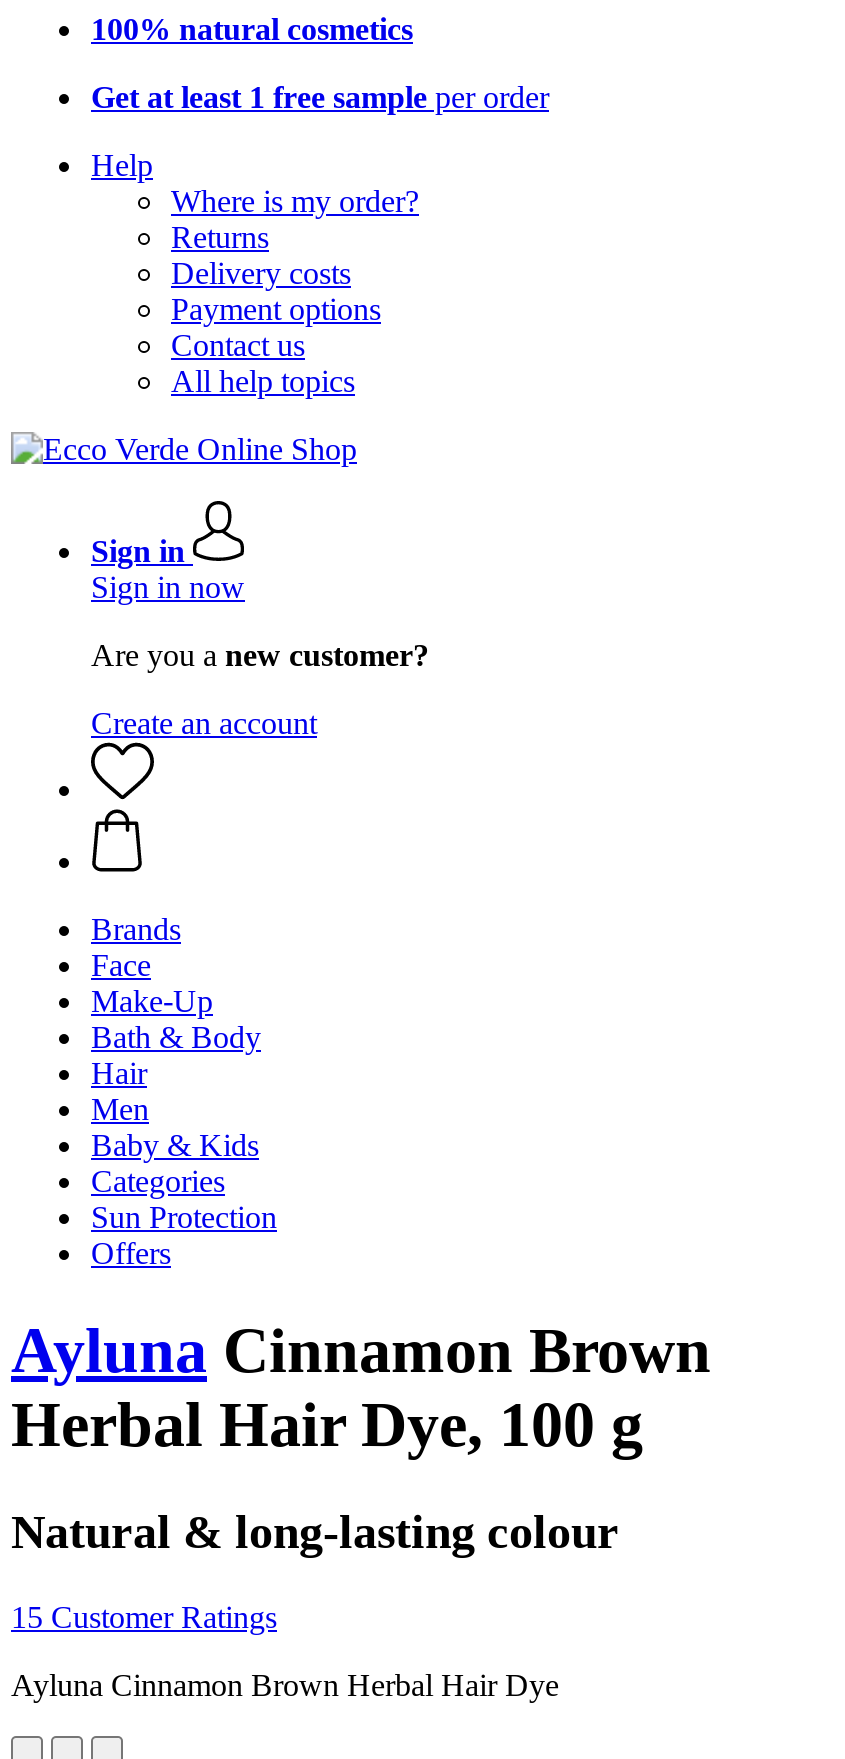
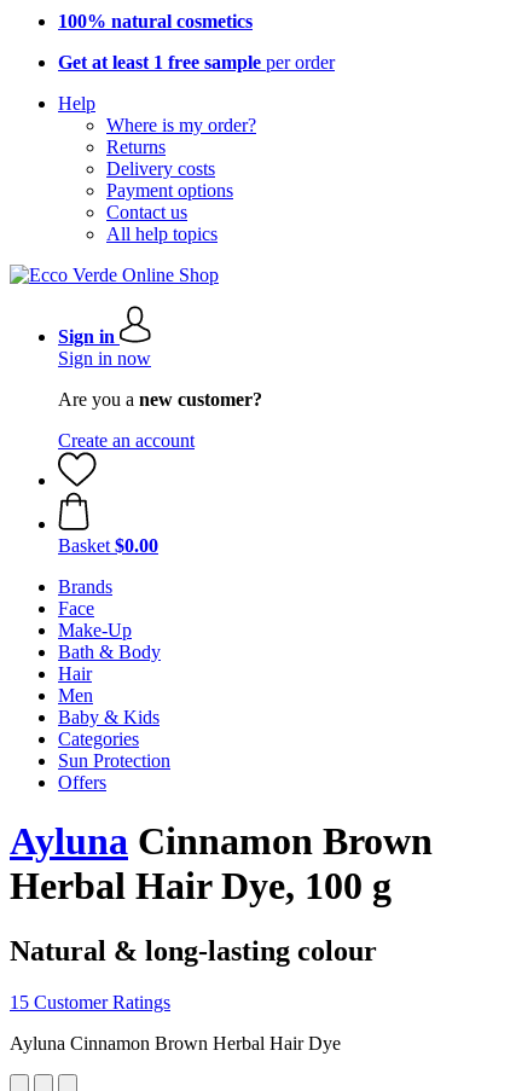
+ Basket $0.00
